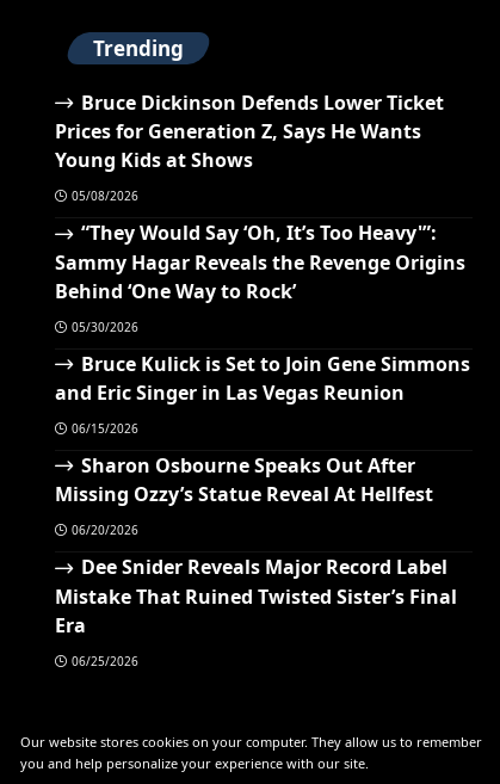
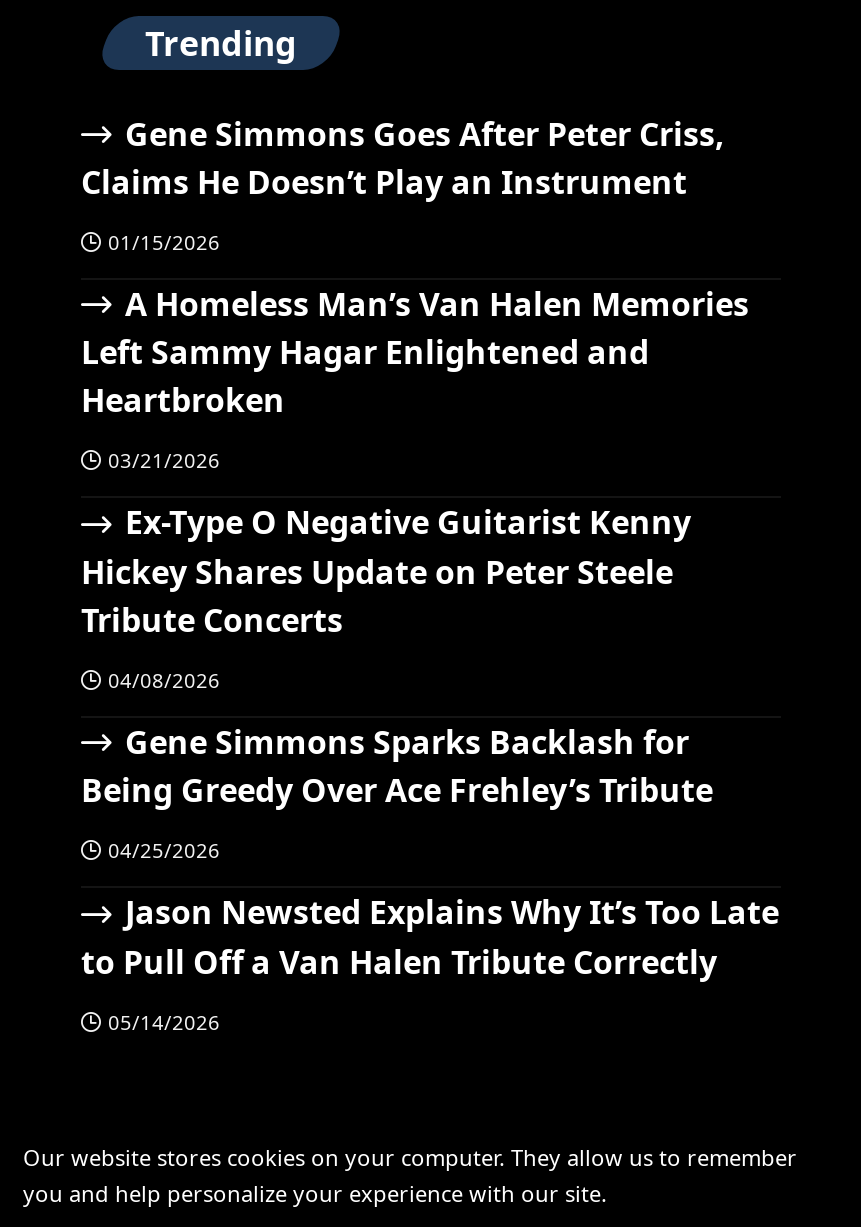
- Bruce Dickinson Defends Lower Ticket
- Prices for Generation Z, Says He Wants
- Young Kids at Shows
+ Gene Simmons Goes After Peter Criss,
+ Claims He Doesn’t Play an Instrument

- 05/08/2026
+ 01/15/2026

- “They Would Say ‘Oh, It’s Too Heavy'”:
- Sammy Hagar Reveals the Revenge Origins
- Behind ‘One Way to Rock’
+ A Homeless Man’s Van Halen Memories
+ Left Sammy Hagar Enlightened and
+ Heartbroken

- 05/30/2026
+ 03/21/2026

- Bruce Kulick is Set to Join Gene Simmons
- and Eric Singer in Las Vegas Reunion
+ Ex-Type O Negative Guitarist Kenny
+ Hickey Shares Update on Peter Steele
+ Tribute Concerts

- 06/15/2026
+ 04/08/2026

- Sharon Osbourne Speaks Out After
- Missing Ozzy’s Statue Reveal At Hellfest
+ Gene Simmons Sparks Backlash for
+ Being Greedy Over Ace Frehley’s Tribute

- 06/20/2026
+ 04/25/2026

- Dee Snider Reveals Major Record Label
- Mistake That Ruined Twisted Sister’s Final
- Era
+ Jason Newsted Explains Why It’s Too Late
+ to Pull Off a Van Halen Tribute Correctly

- 06/25/2026
+ 05/14/2026
